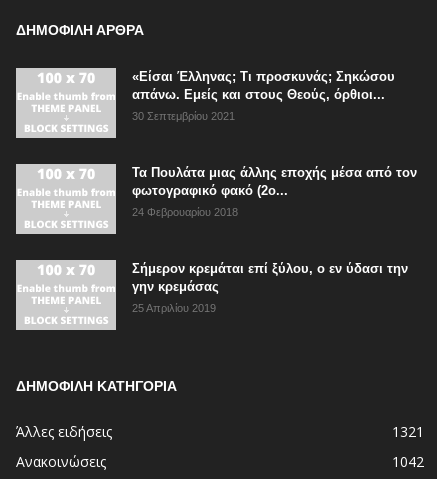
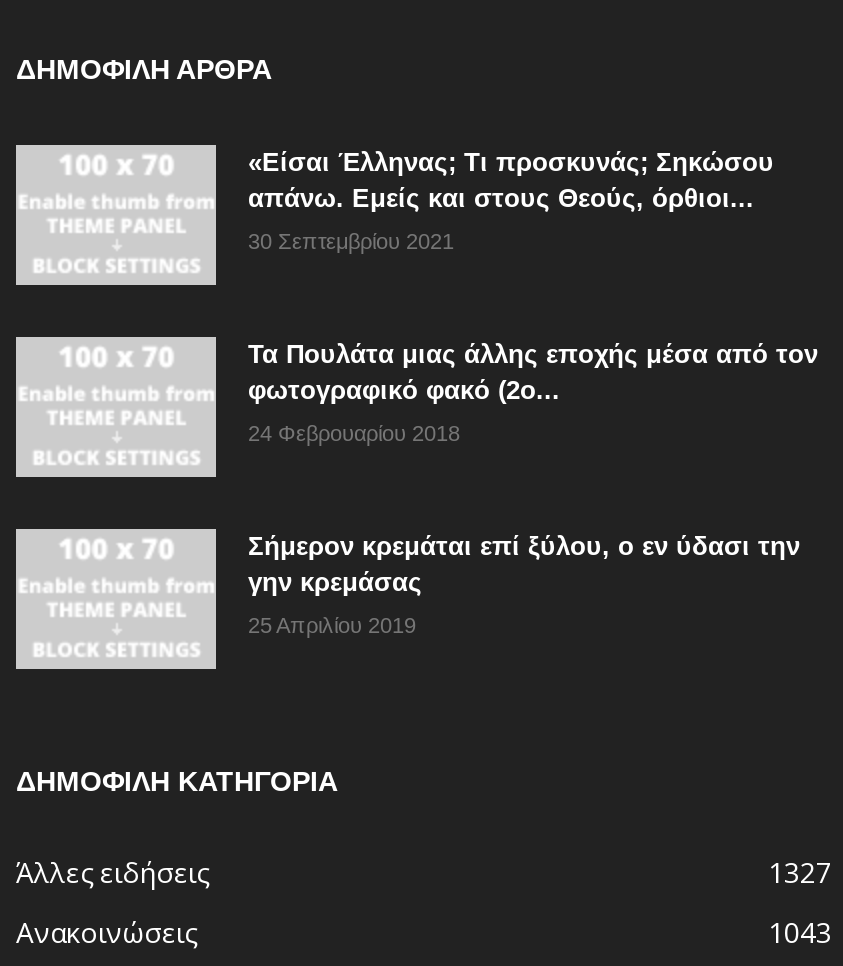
- 1321
+ 1327

- 1042
+ 1043
